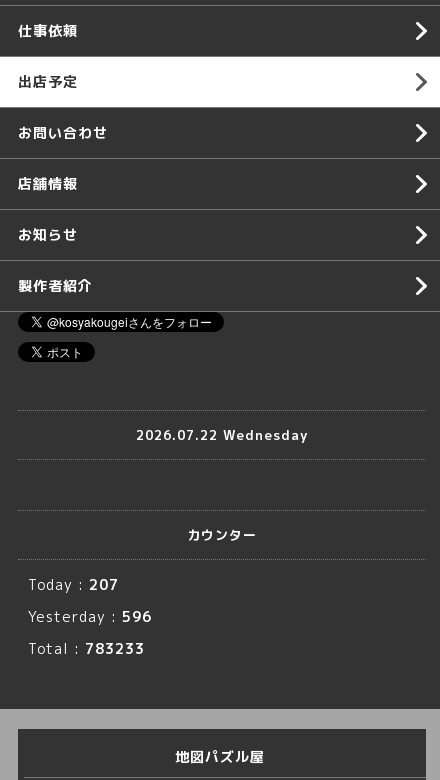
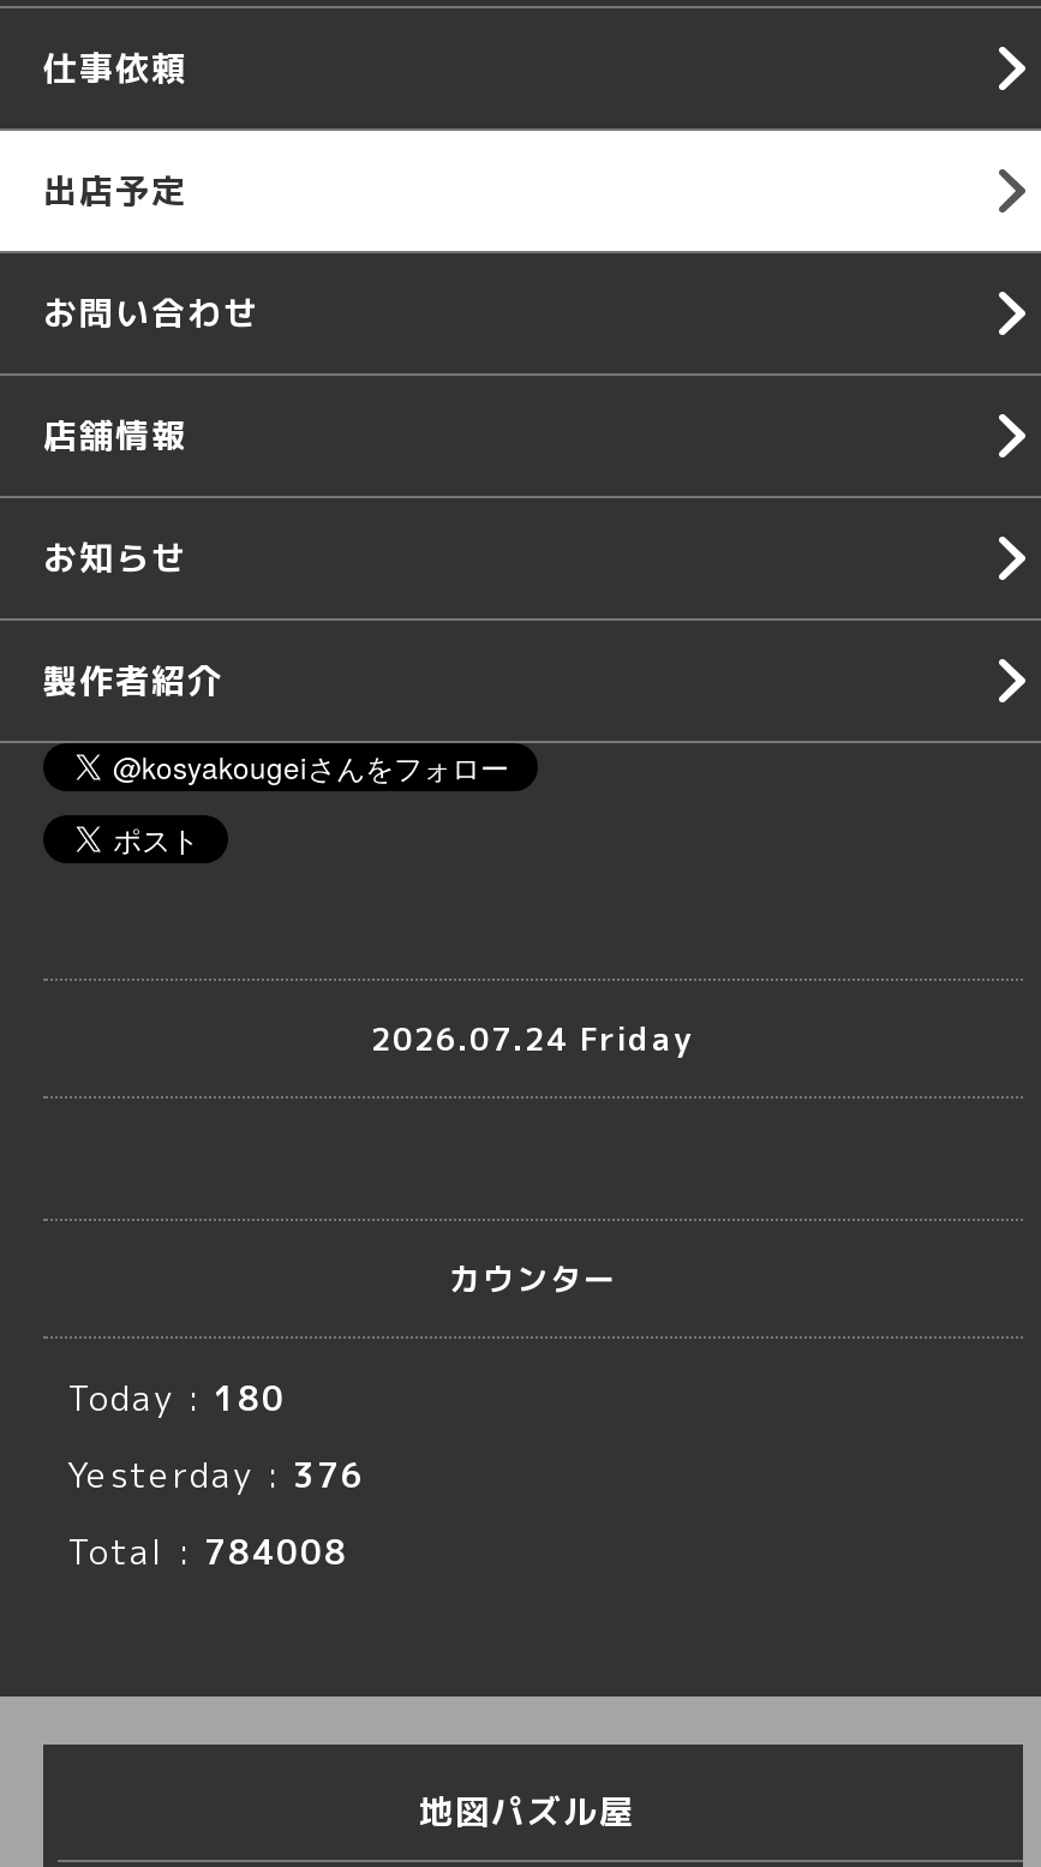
- 2026.07.22 Wednesday
+ 2026.07.24 Friday

- Today : 207
+ Today : 180

- Yesterday : 596
+ Yesterday : 376

- Total : 783233
+ Total : 784008
